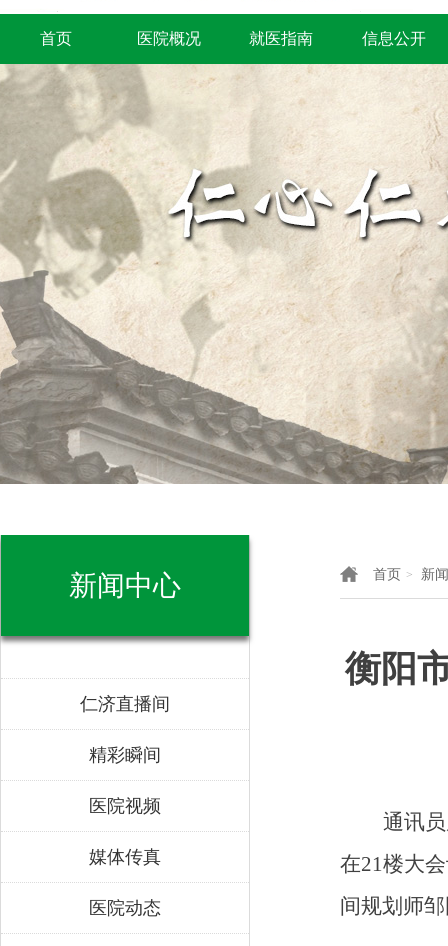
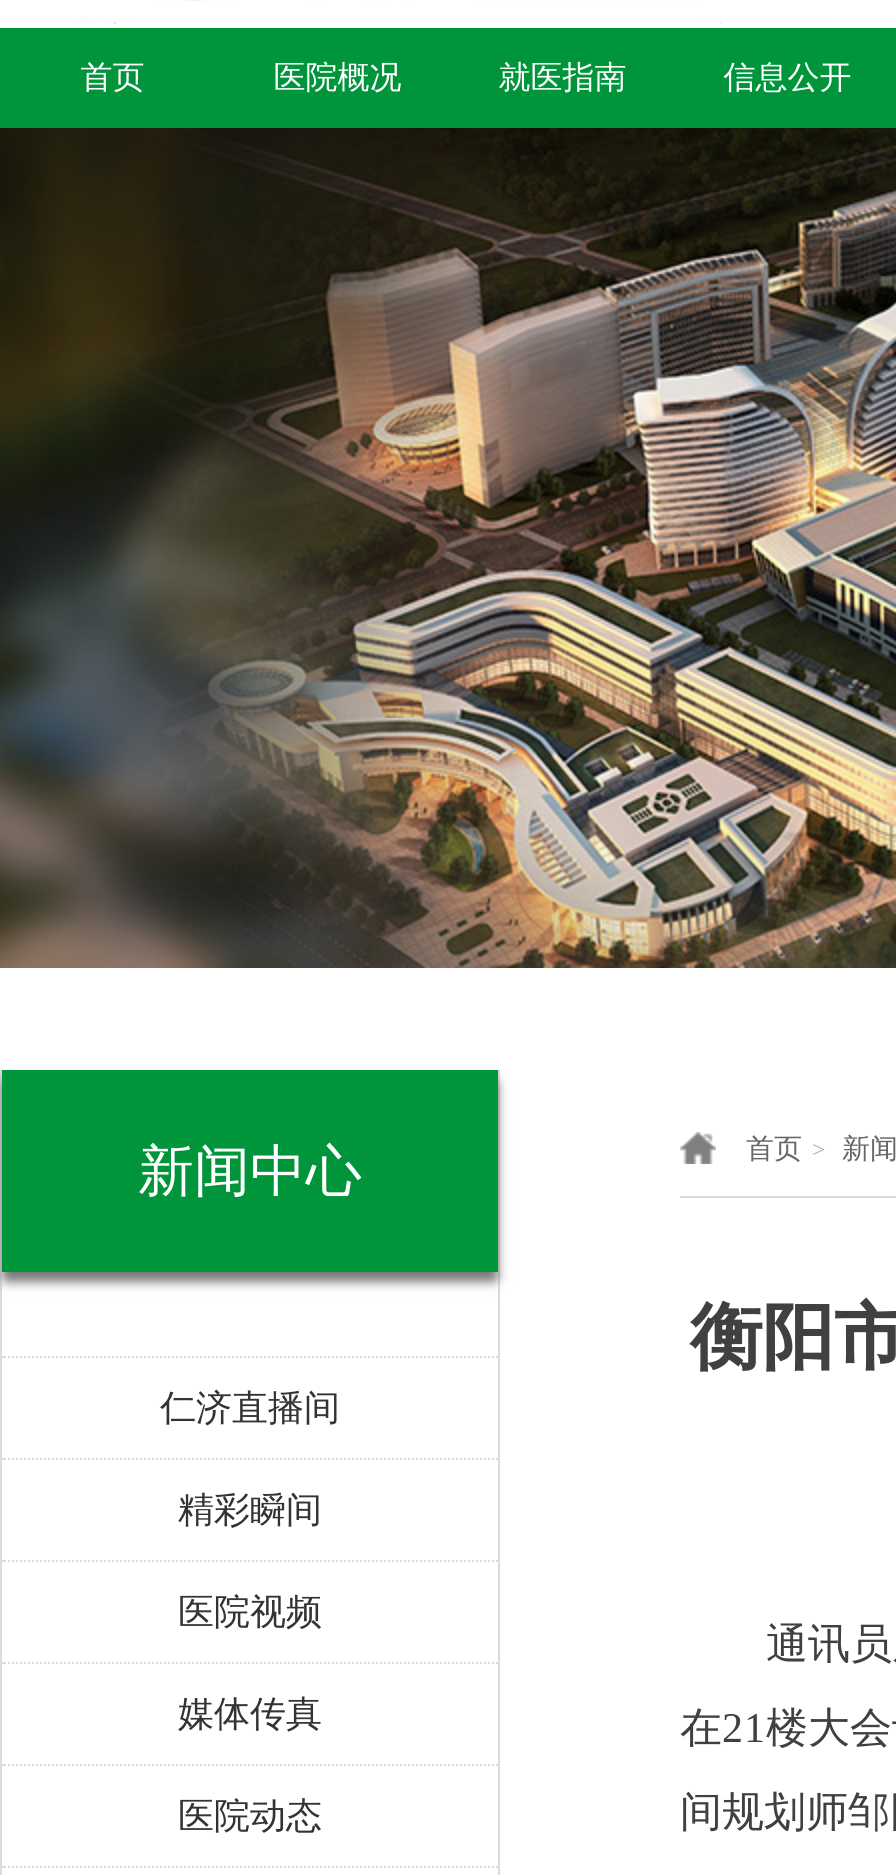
- [image]
+ [image]
